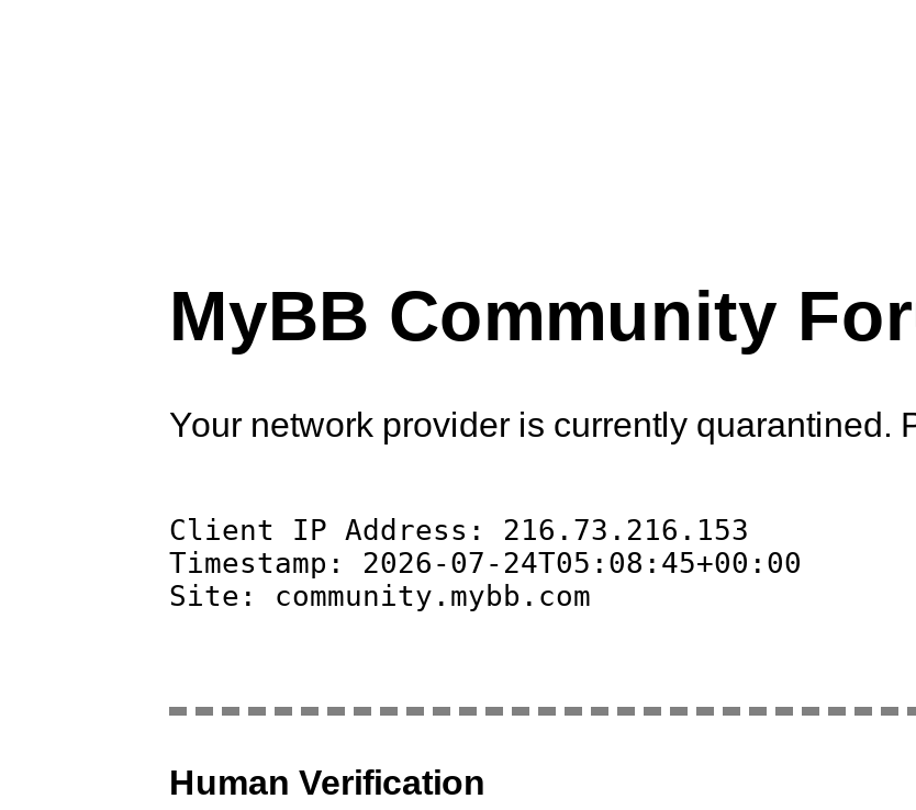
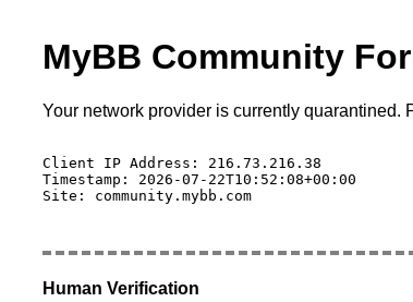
- Client IP Address: 216.73.216.153
+ Client IP Address: 216.73.216.38

- Timestamp: 2026-07-24T05:08:45+00:00
+ Timestamp: 2026-07-22T10:52:08+00:00
